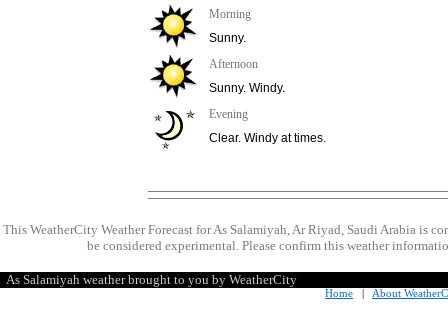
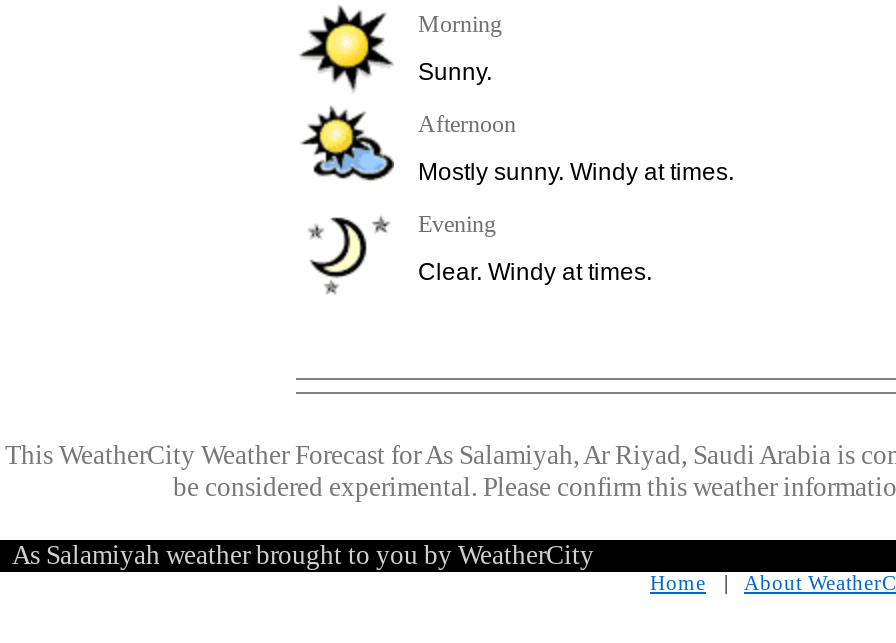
- [image]
- Sunny. Windy.
+ [image]
+ Mostly sunny. Windy at times.
